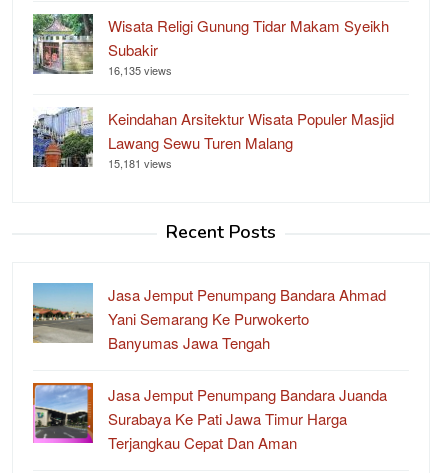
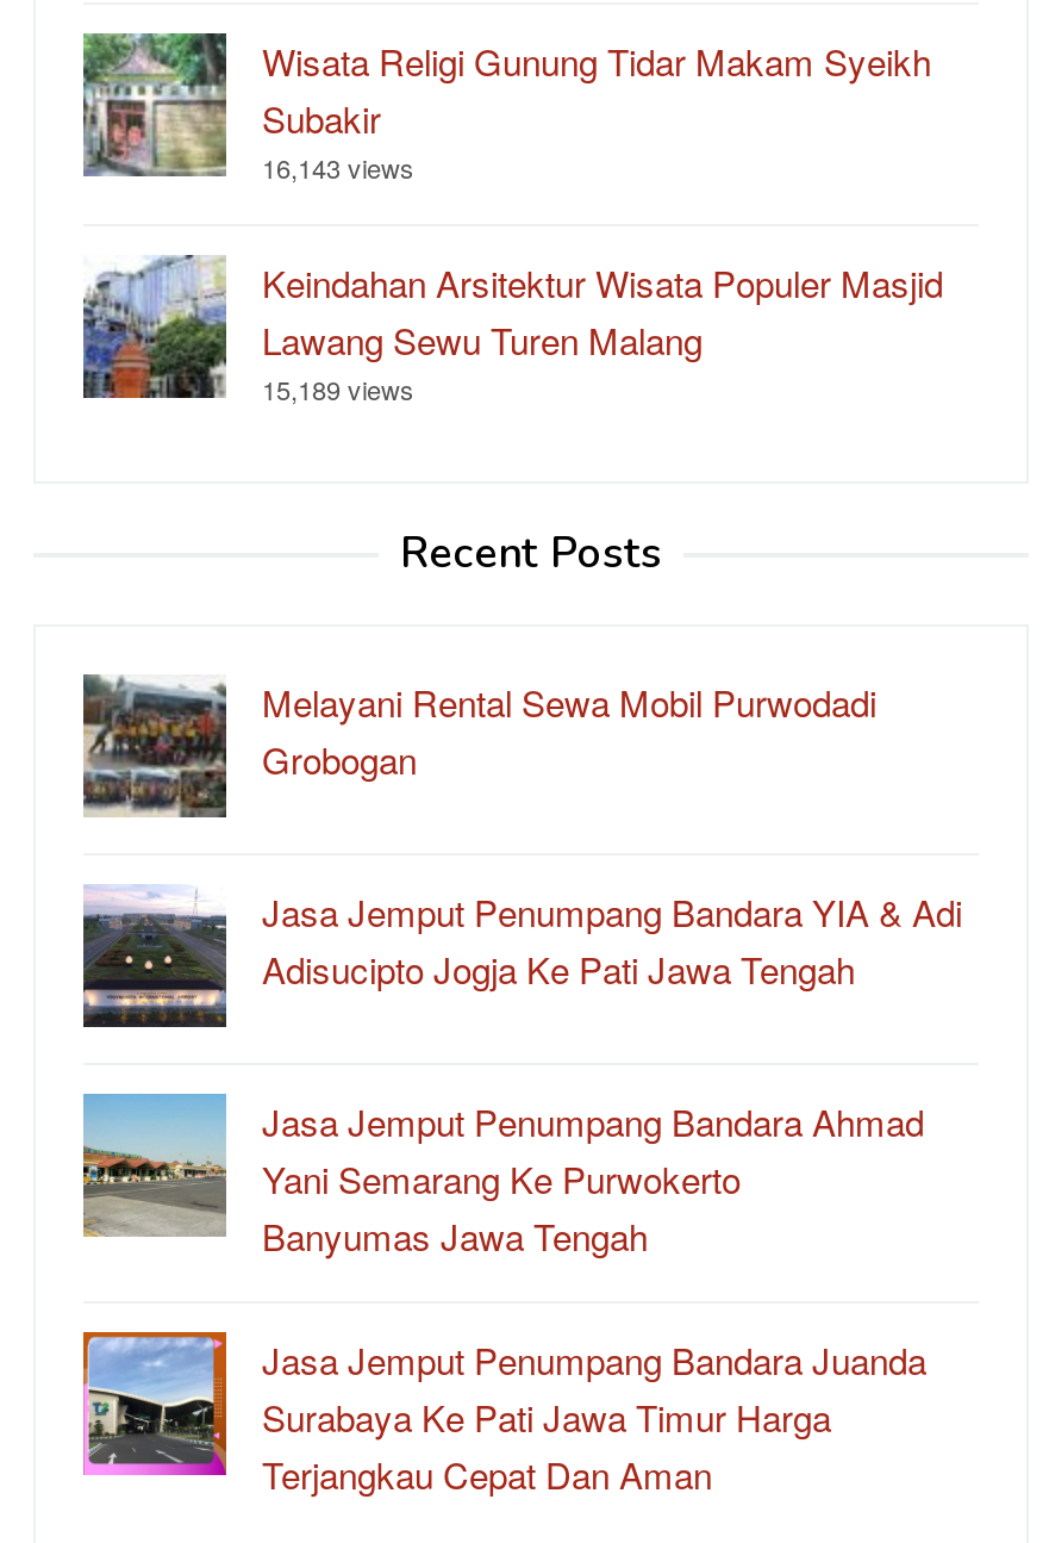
- 16,135 views
+ 16,143 views

- 15,181 views
+ 15,189 views

+ [image]
+ Melayani Rental Sewa Mobil Purwodadi
+ Grobogan
+ Jasa Jemput Penumpang Bandara YIA & Adi
+ Adisucipto Jogja Ke Pati Jawa Tengah

+ [image]
